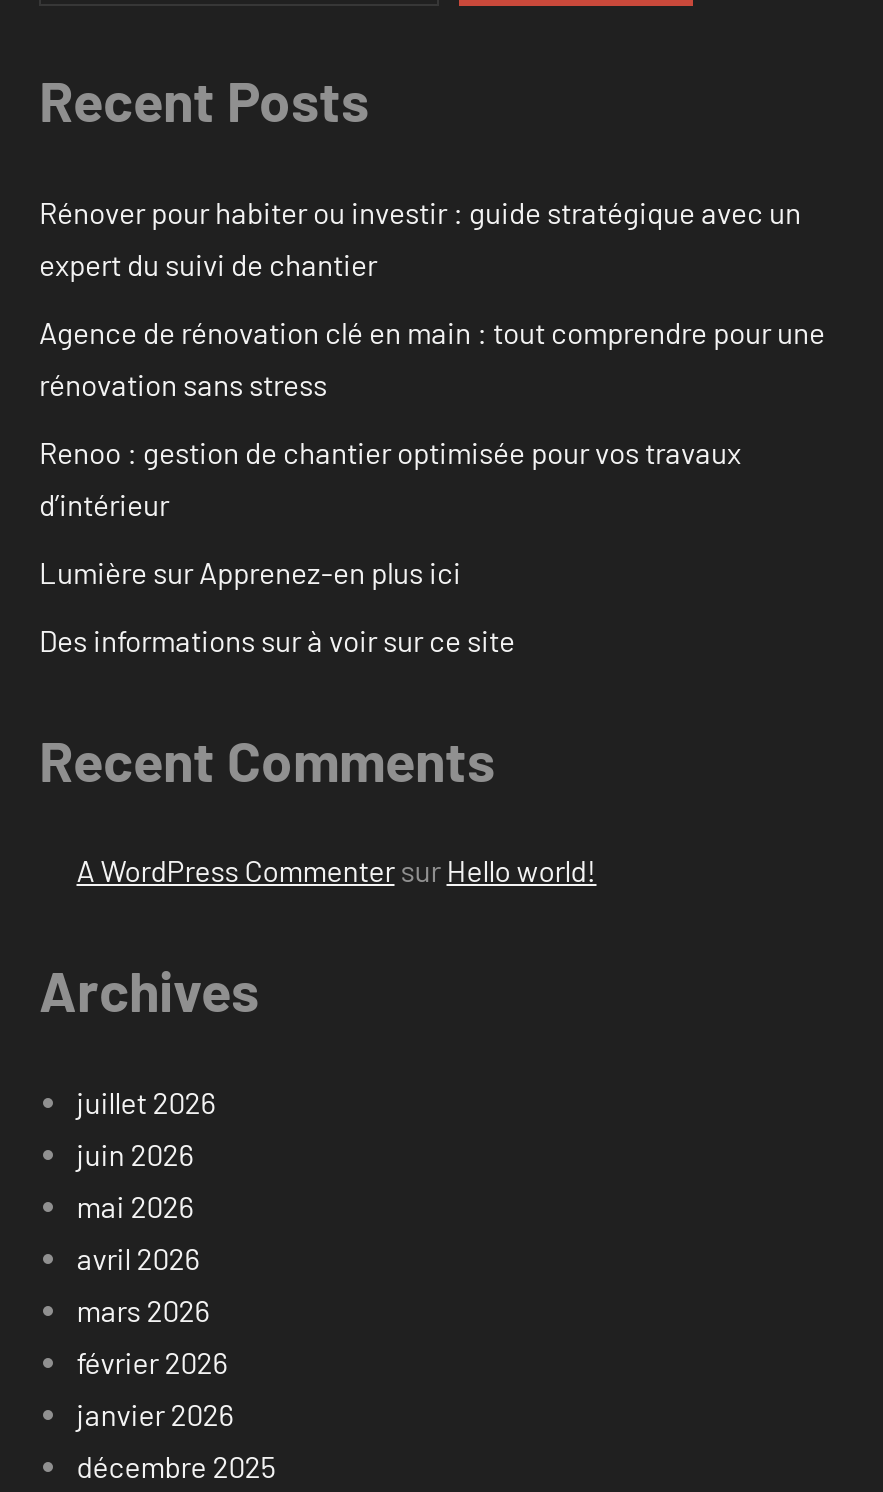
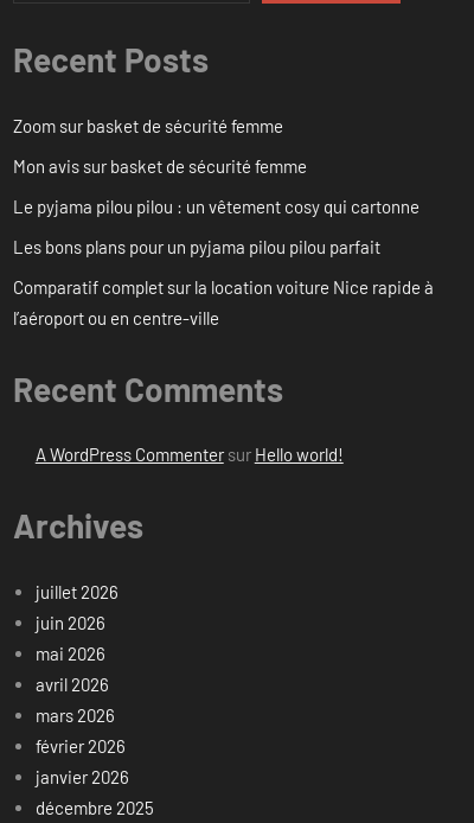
- Rénover pour habiter ou investir : guide stratégique avec un
- expert du suivi de chantier
+ Zoom sur basket de sécurité femme

- Agence de rénovation clé en main : tout comprendre pour une
- rénovation sans stress
+ Mon avis sur basket de sécurité femme

- Renoo : gestion de chantier optimisée pour vos travaux
- d’intérieur
+ Le pyjama pilou pilou : un vêtement cosy qui cartonne

- Lumière sur Apprenez-en plus ici
+ Les bons plans pour un pyjama pilou pilou parfait

- Des informations sur à voir sur ce site
+ Comparatif complet sur la location voiture Nice rapide à
+ l’aéroport ou en centre-ville
